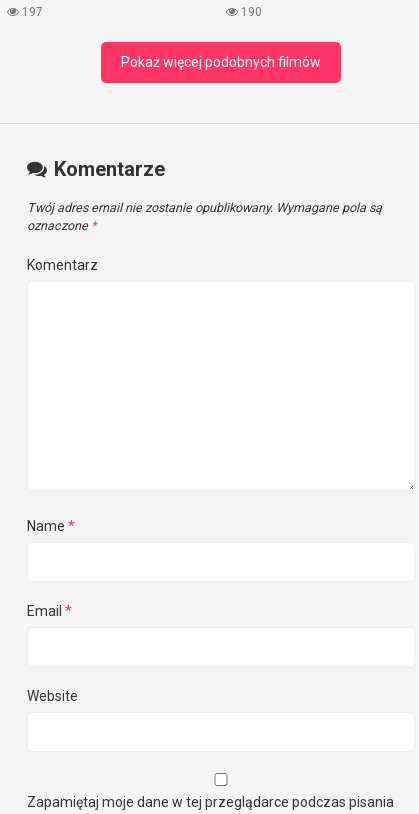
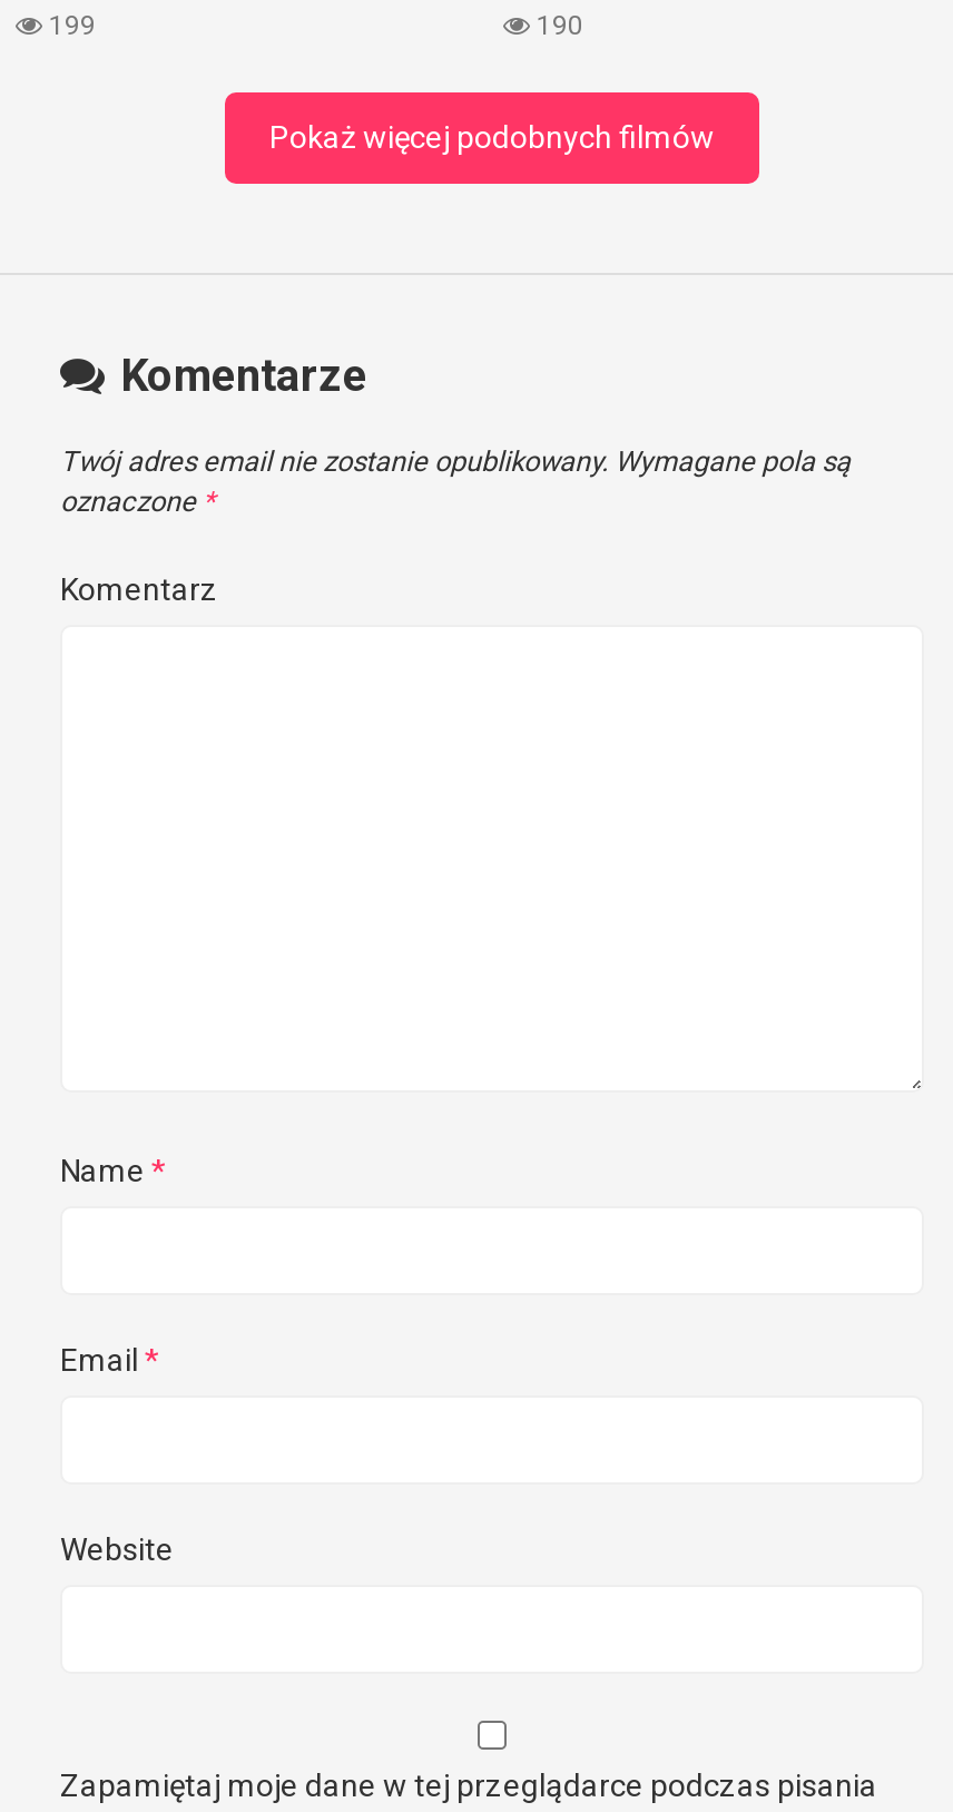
- 197
+ 199
